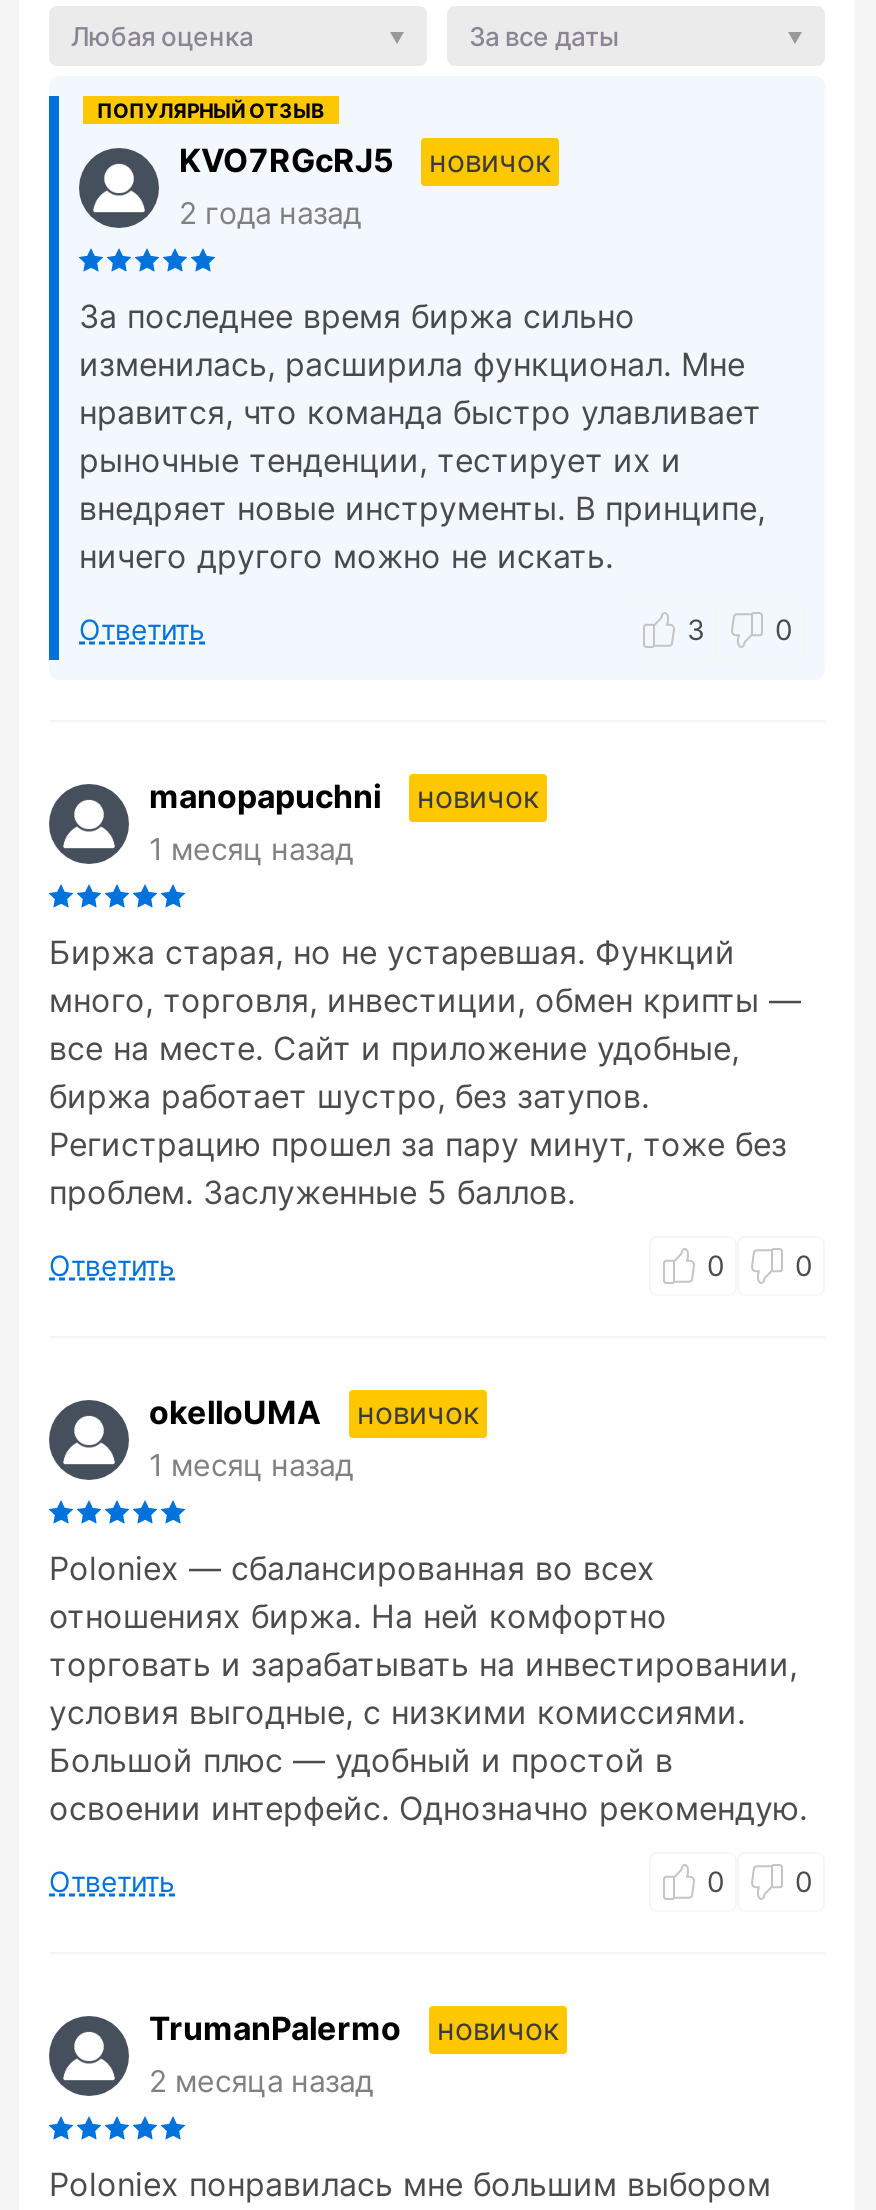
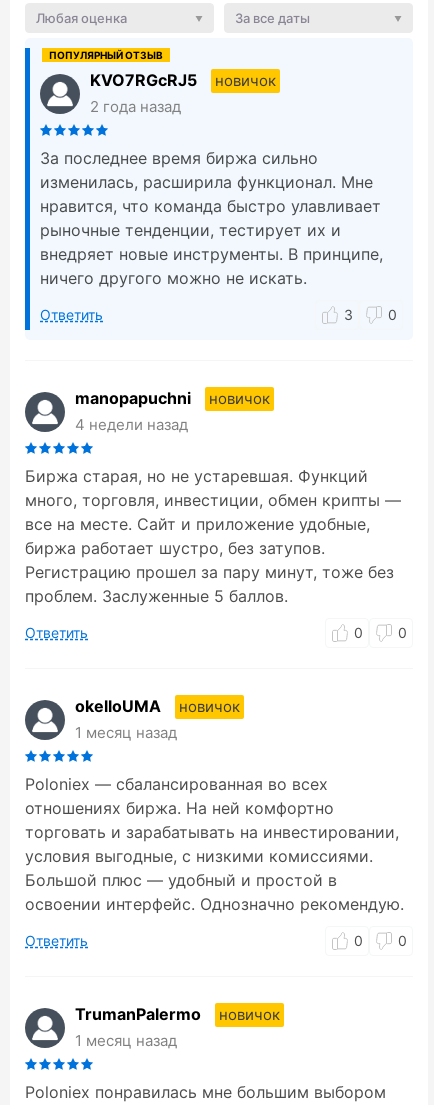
- 1 месяц назад
+ 4 недели назад

- 2 месяца назад
+ 1 месяц назад
